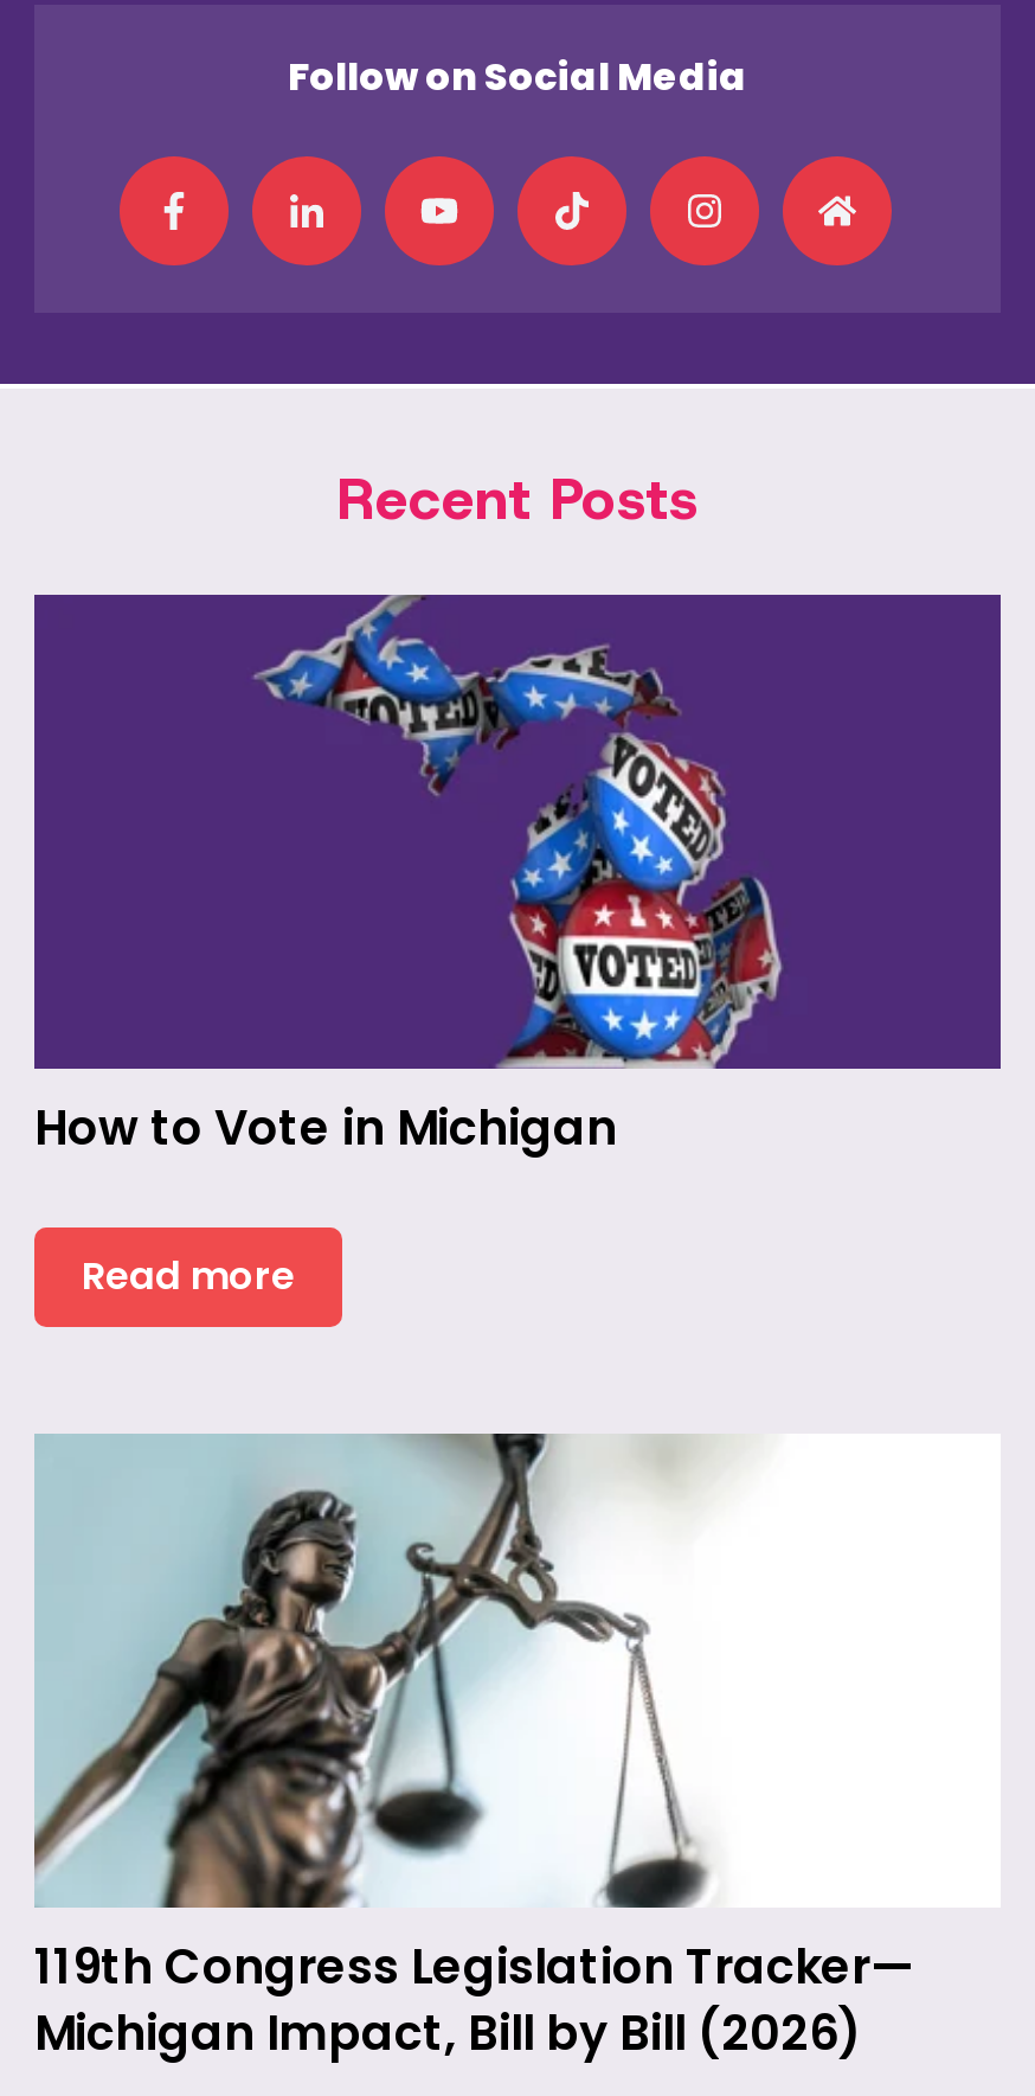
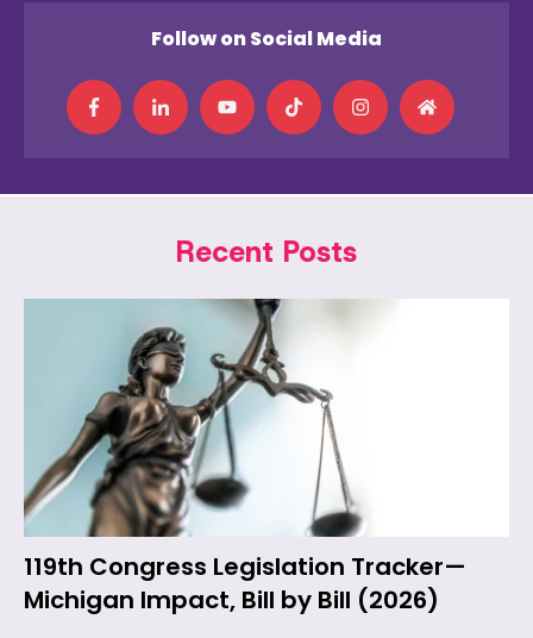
- [image]
- How to Vote in Michigan
- Read more
